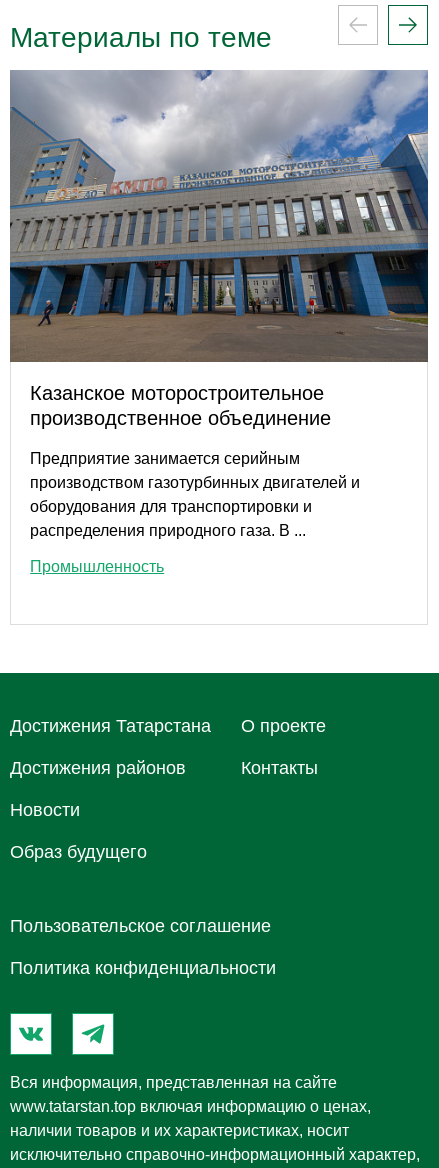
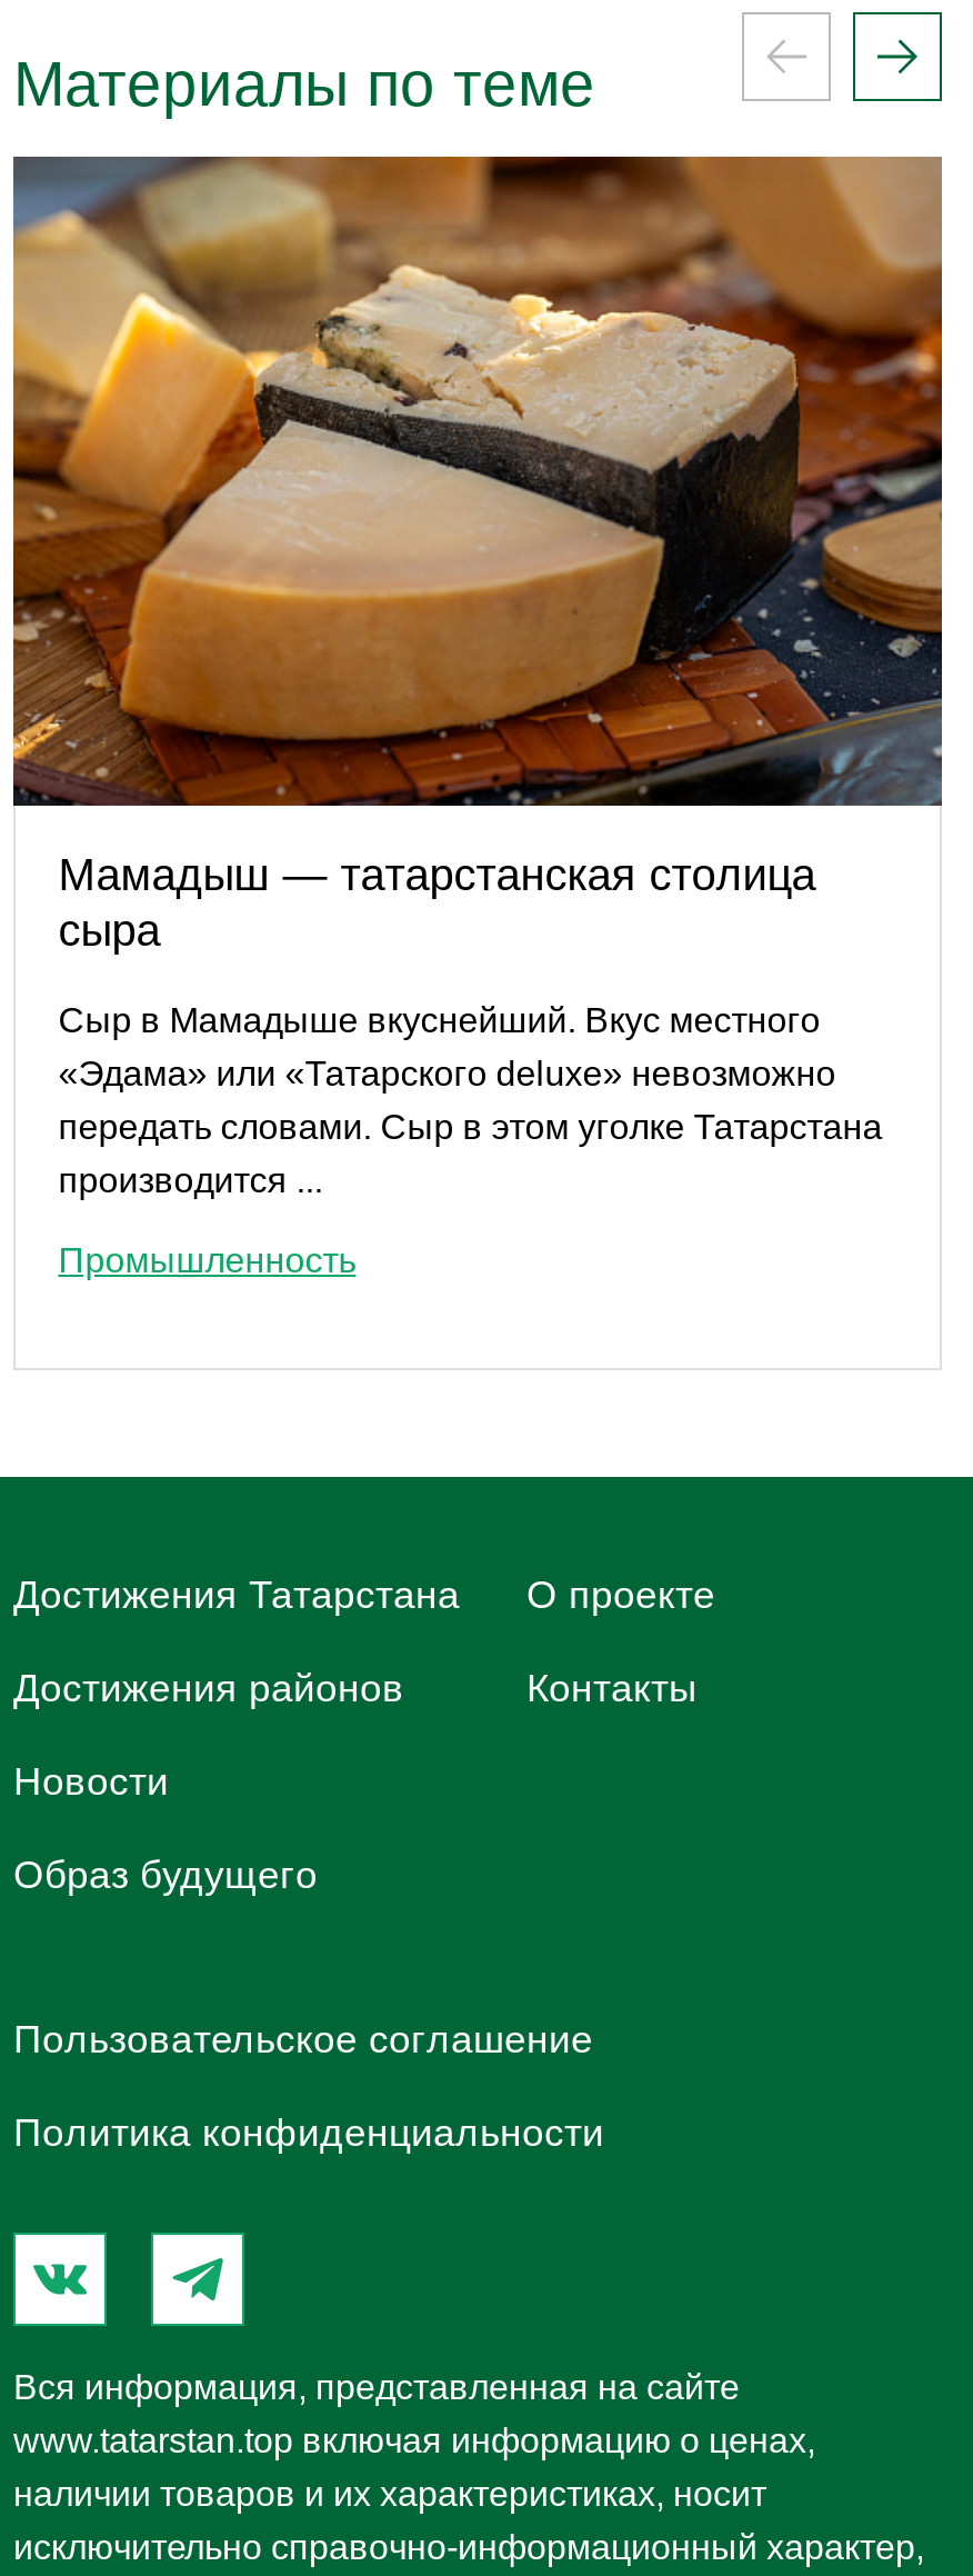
- [image]
- Казанское моторостроительное
- производственное объединение
+ [image]
+ Мамадыш — татарстанская столица
+ сыра

- Предприятие занимается серийным
- производством газотурбинных двигателей и
- оборудования для транспортировки и
- распределения природного газа. В ...
+ Сыр в Мамадыше вкуснейший. Вкус местного
+ «Эдама» или «Татарского deluxe» невозможно
+ передать словами. Сыр в этом уголке Татарстана
+ производится ...
